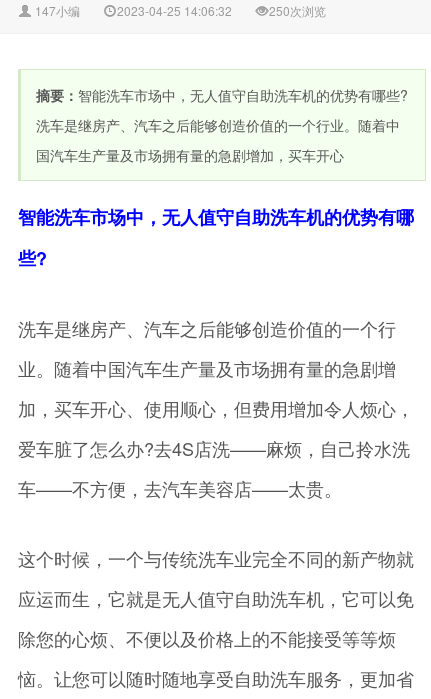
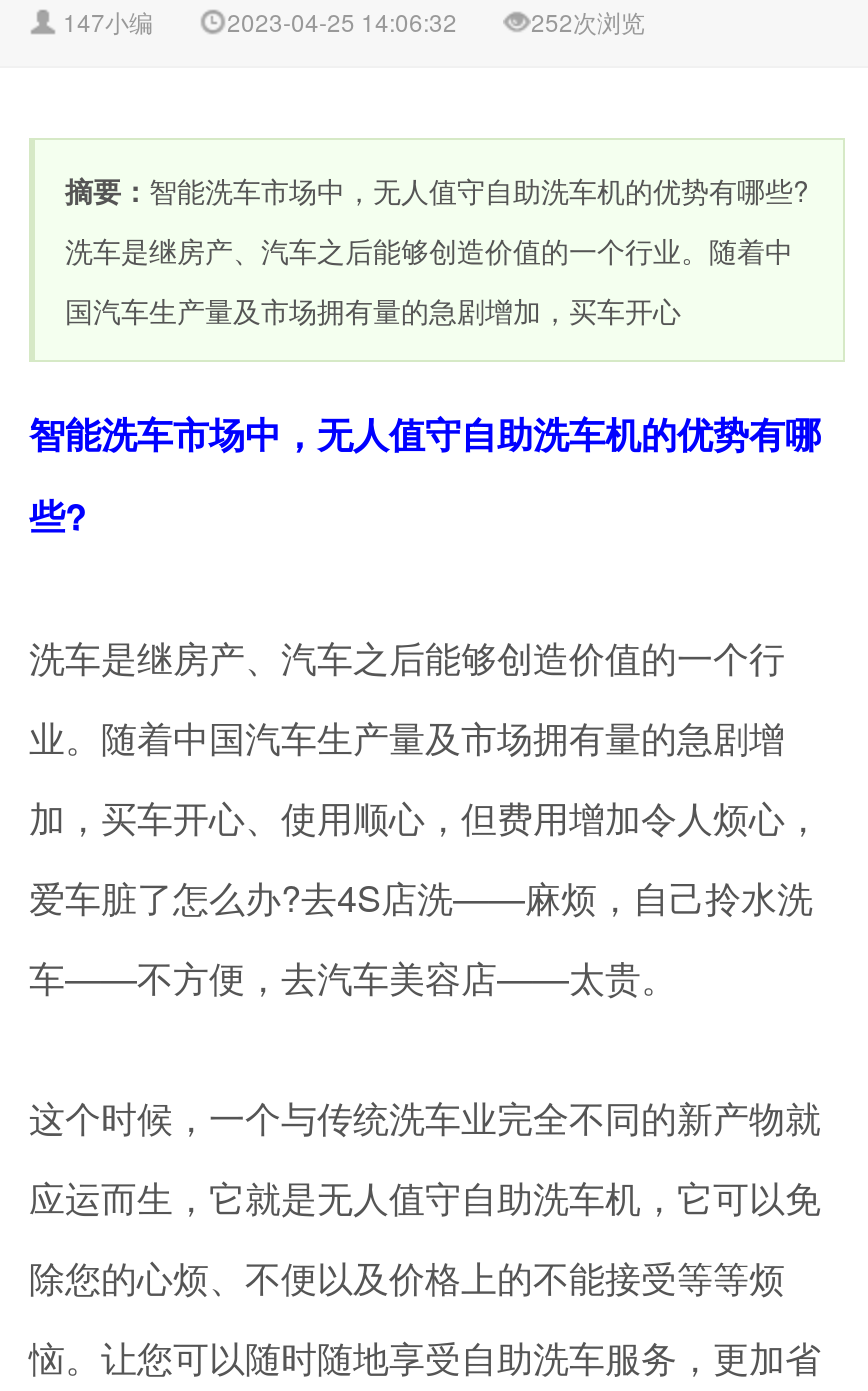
- 250次浏览
+ 252次浏览
